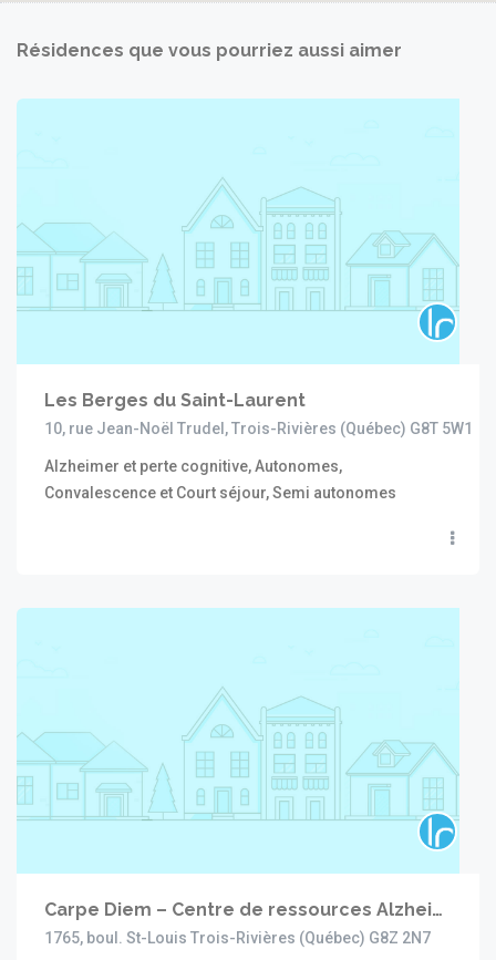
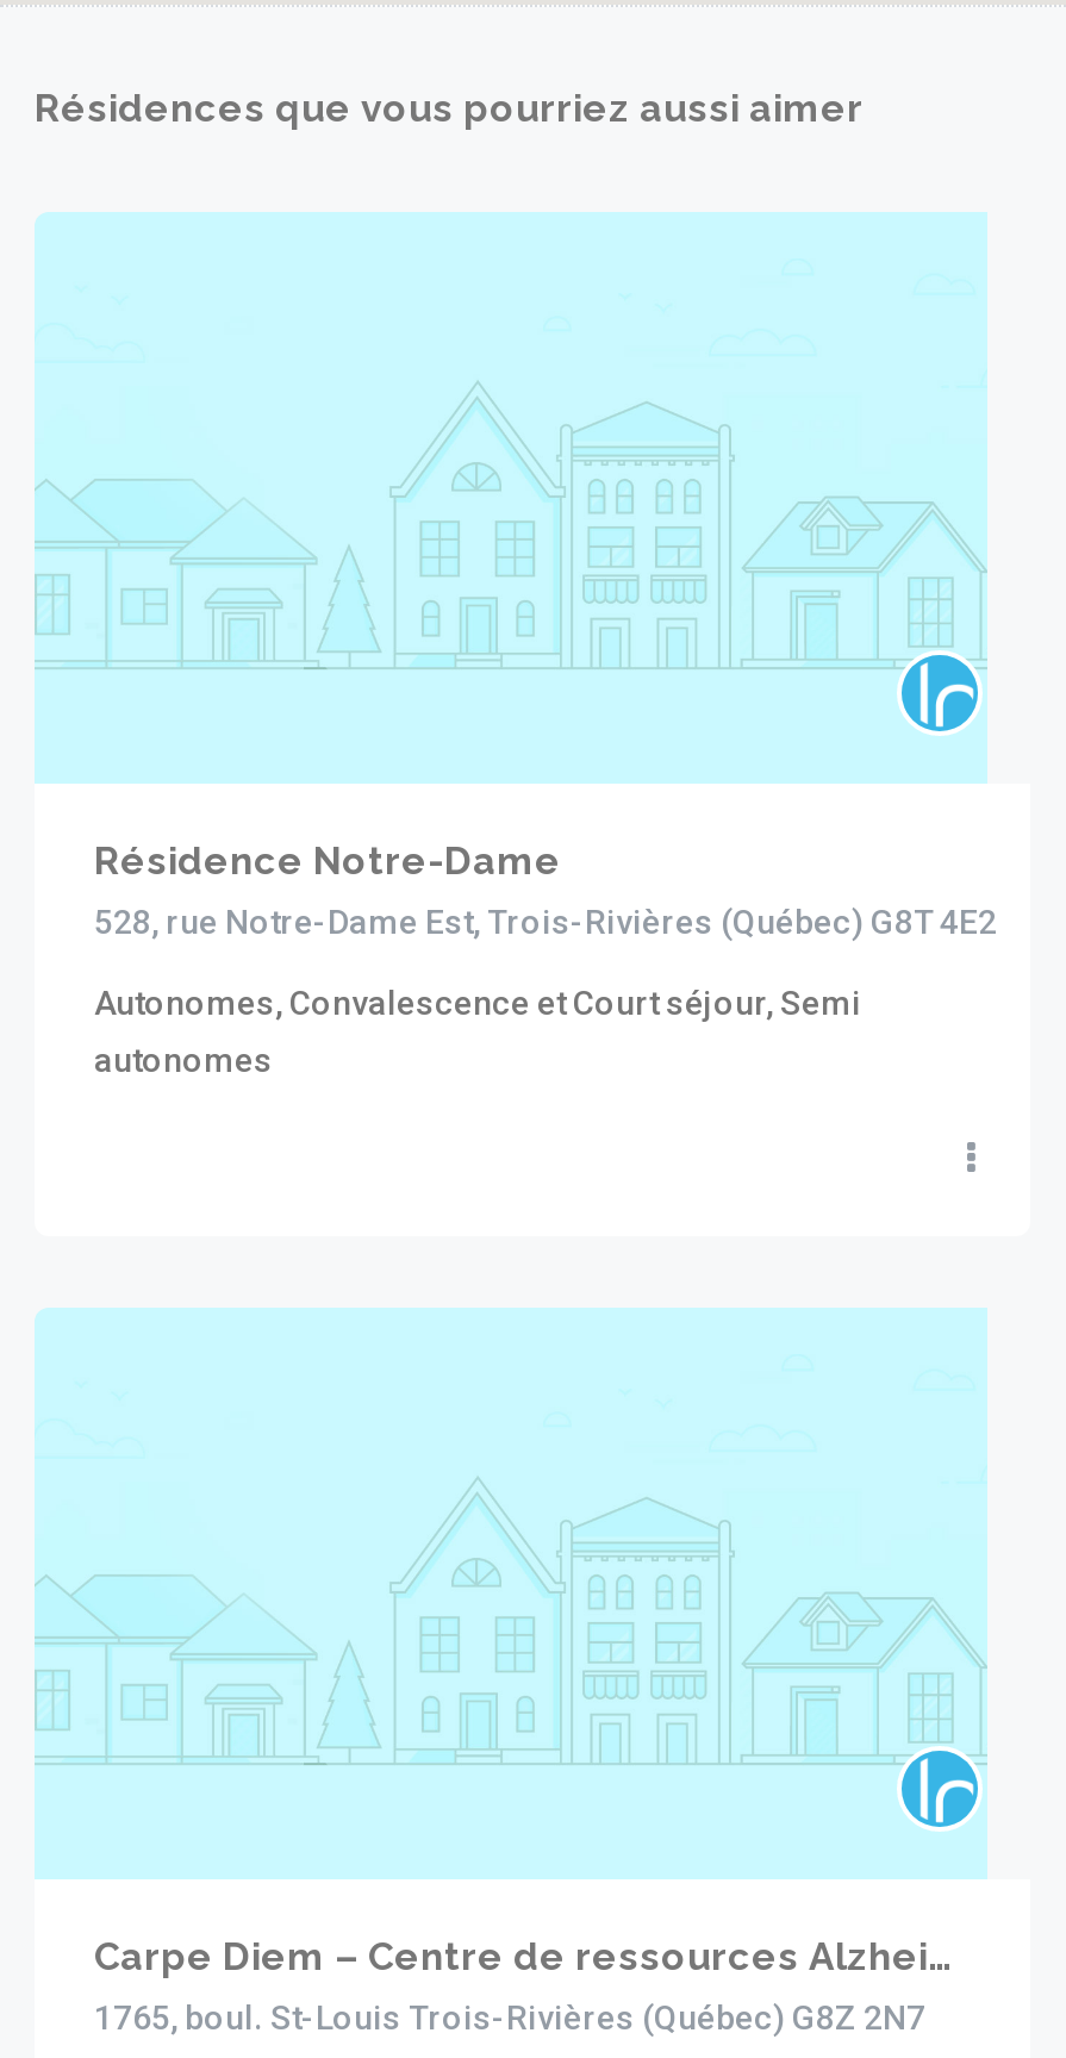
- Les Berges du Saint-Laurent
- 10, rue Jean-Noël Trudel, Trois-Rivières (Québec) G8T 5W1
+ Résidence Notre-Dame
+ 528, rue Notre-Dame Est, Trois-Rivières (Québec) G8T 4E2

- Alzheimer et perte cognitive, Autonomes,
+ Autonomes, Convalescence et Court séjour, Semi

- Convalescence et Court séjour, Semi autonomes
+ autonomes
